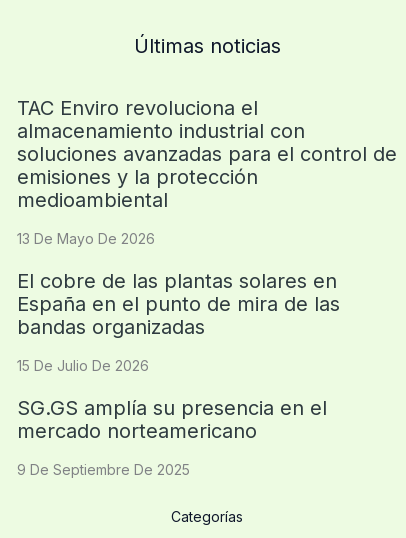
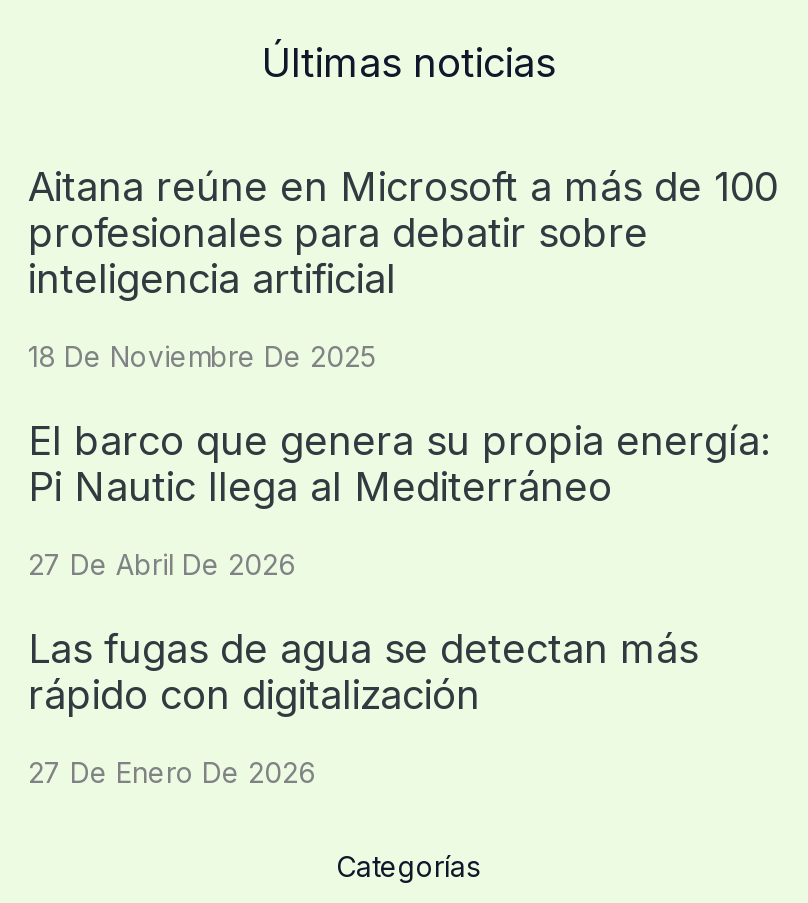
- TAC Enviro revoluciona el
- almacenamiento industrial con
- soluciones avanzadas para el control de
- emisiones y la protección
- medioambiental
+ Aitana reúne en Microsoft a más de 100
+ profesionales para debatir sobre
+ inteligencia artificial

- 13 De Mayo De 2026
+ 18 De Noviembre De 2025

- El cobre de las plantas solares en
- España en el punto de mira de las
- bandas organizadas
+ El barco que genera su propia energía:
+ Pi Nautic llega al Mediterráneo

- 15 De Julio De 2026
+ 27 De Abril De 2026

- SG.GS amplía su presencia en el
- mercado norteamericano
+ Las fugas de agua se detectan más
+ rápido con digitalización

- 9 De Septiembre De 2025
+ 27 De Enero De 2026
